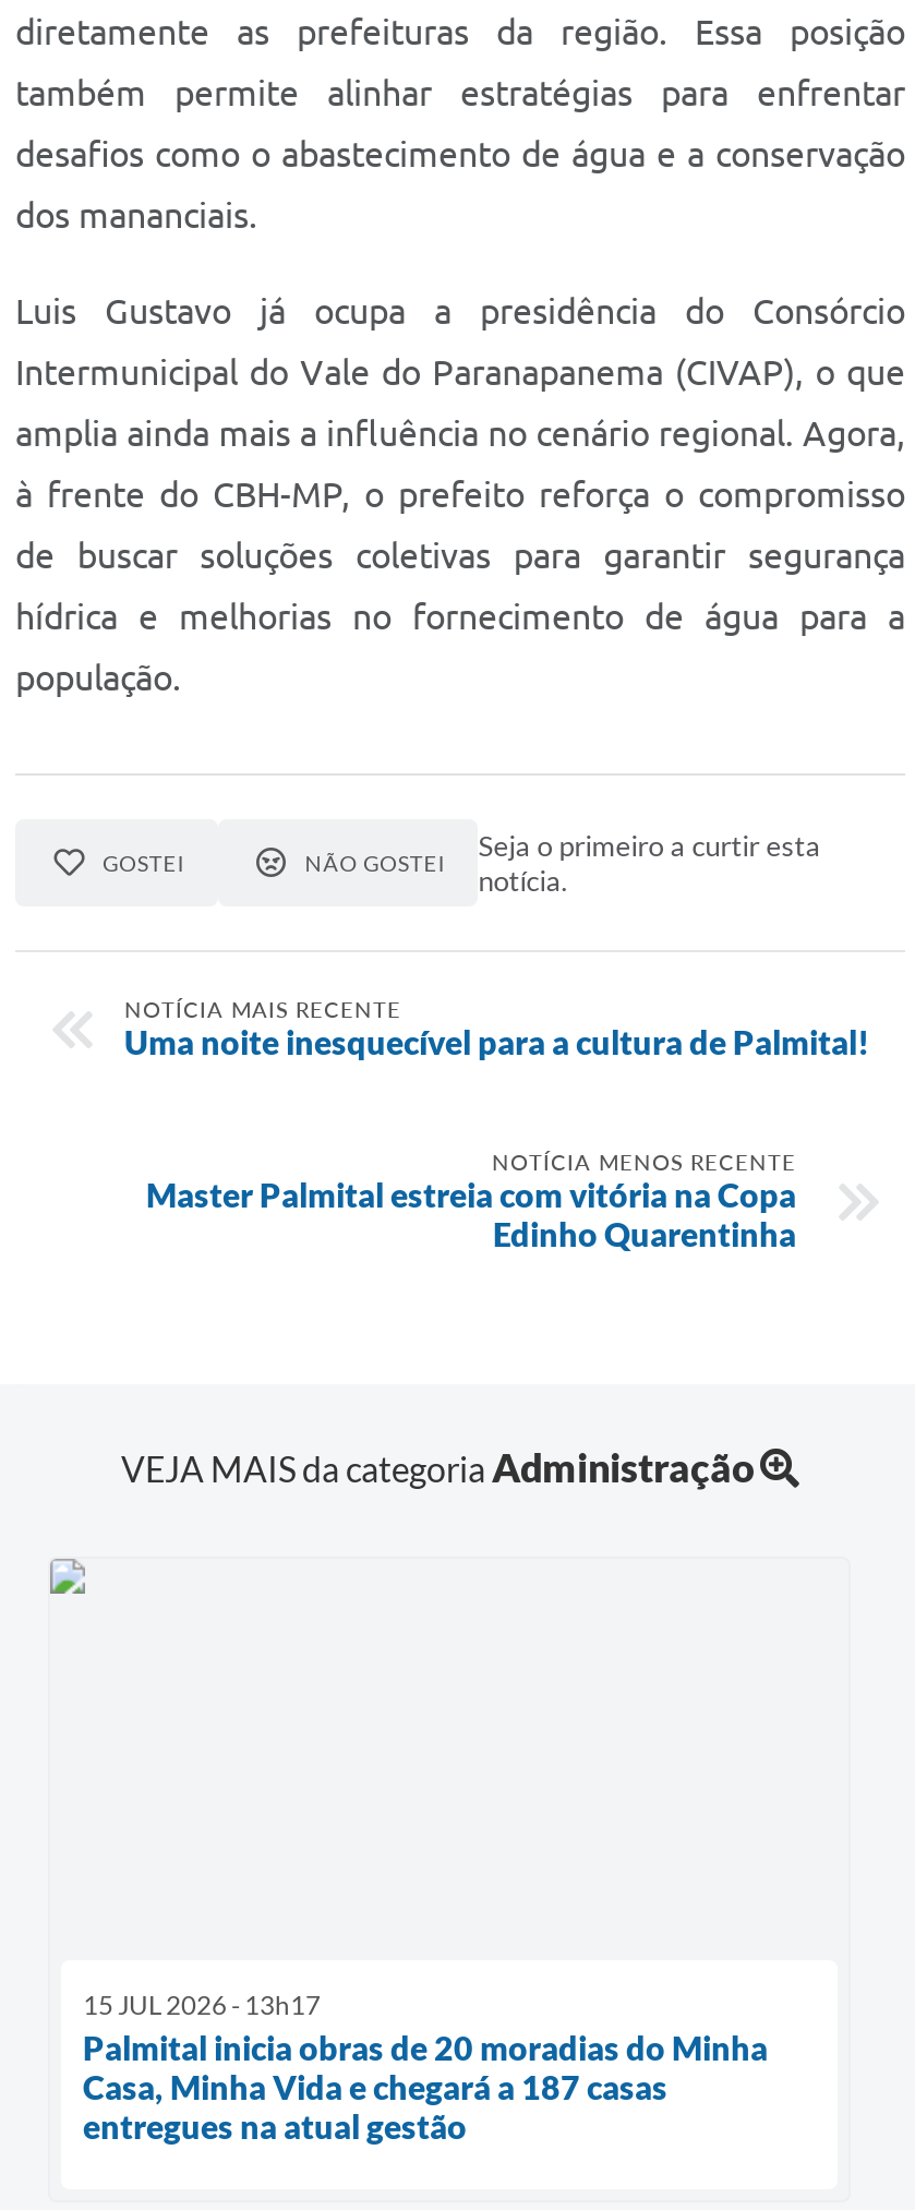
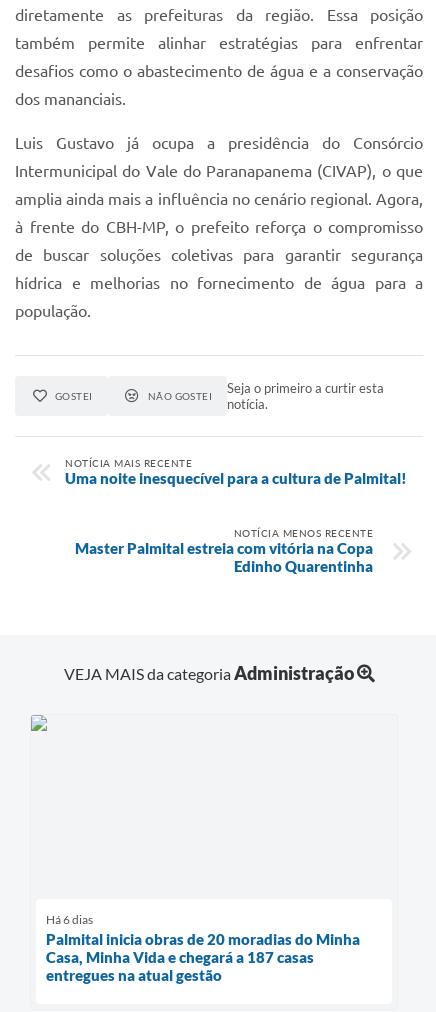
- 15 JUL 2026 - 13h17
+ Há 6 dias
